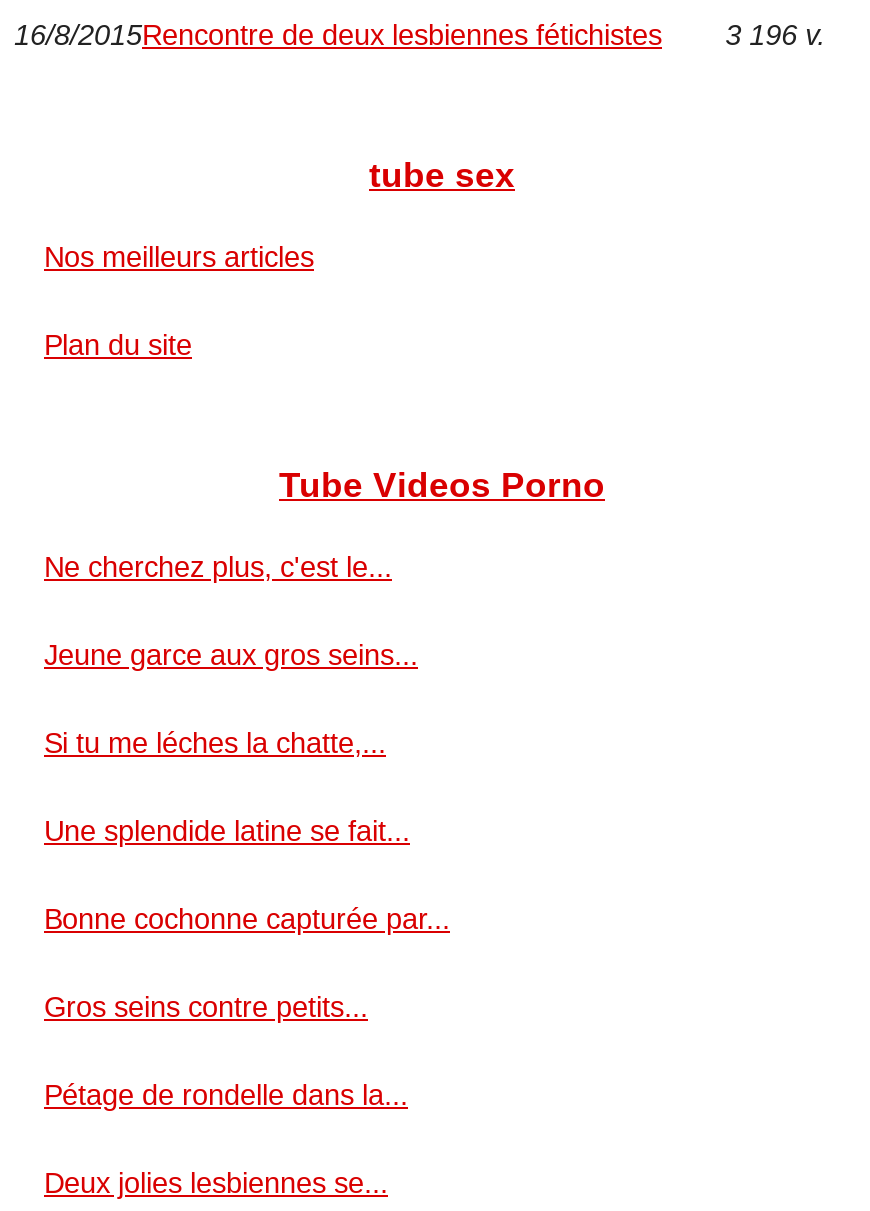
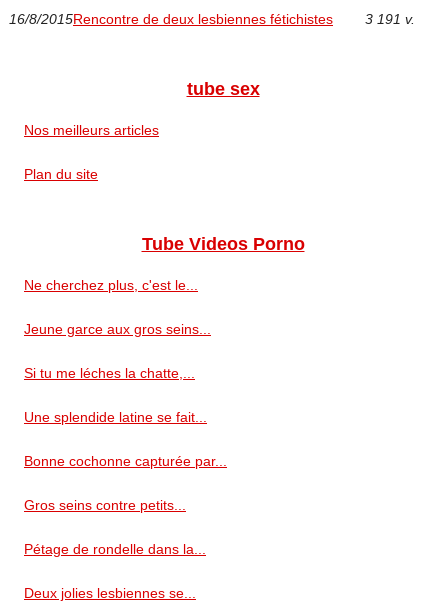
- 16/8/2015Rencontre de deux lesbiennes fétichistes 3 196 v.
+ 16/8/2015Rencontre de deux lesbiennes fétichistes 3 191 v.
